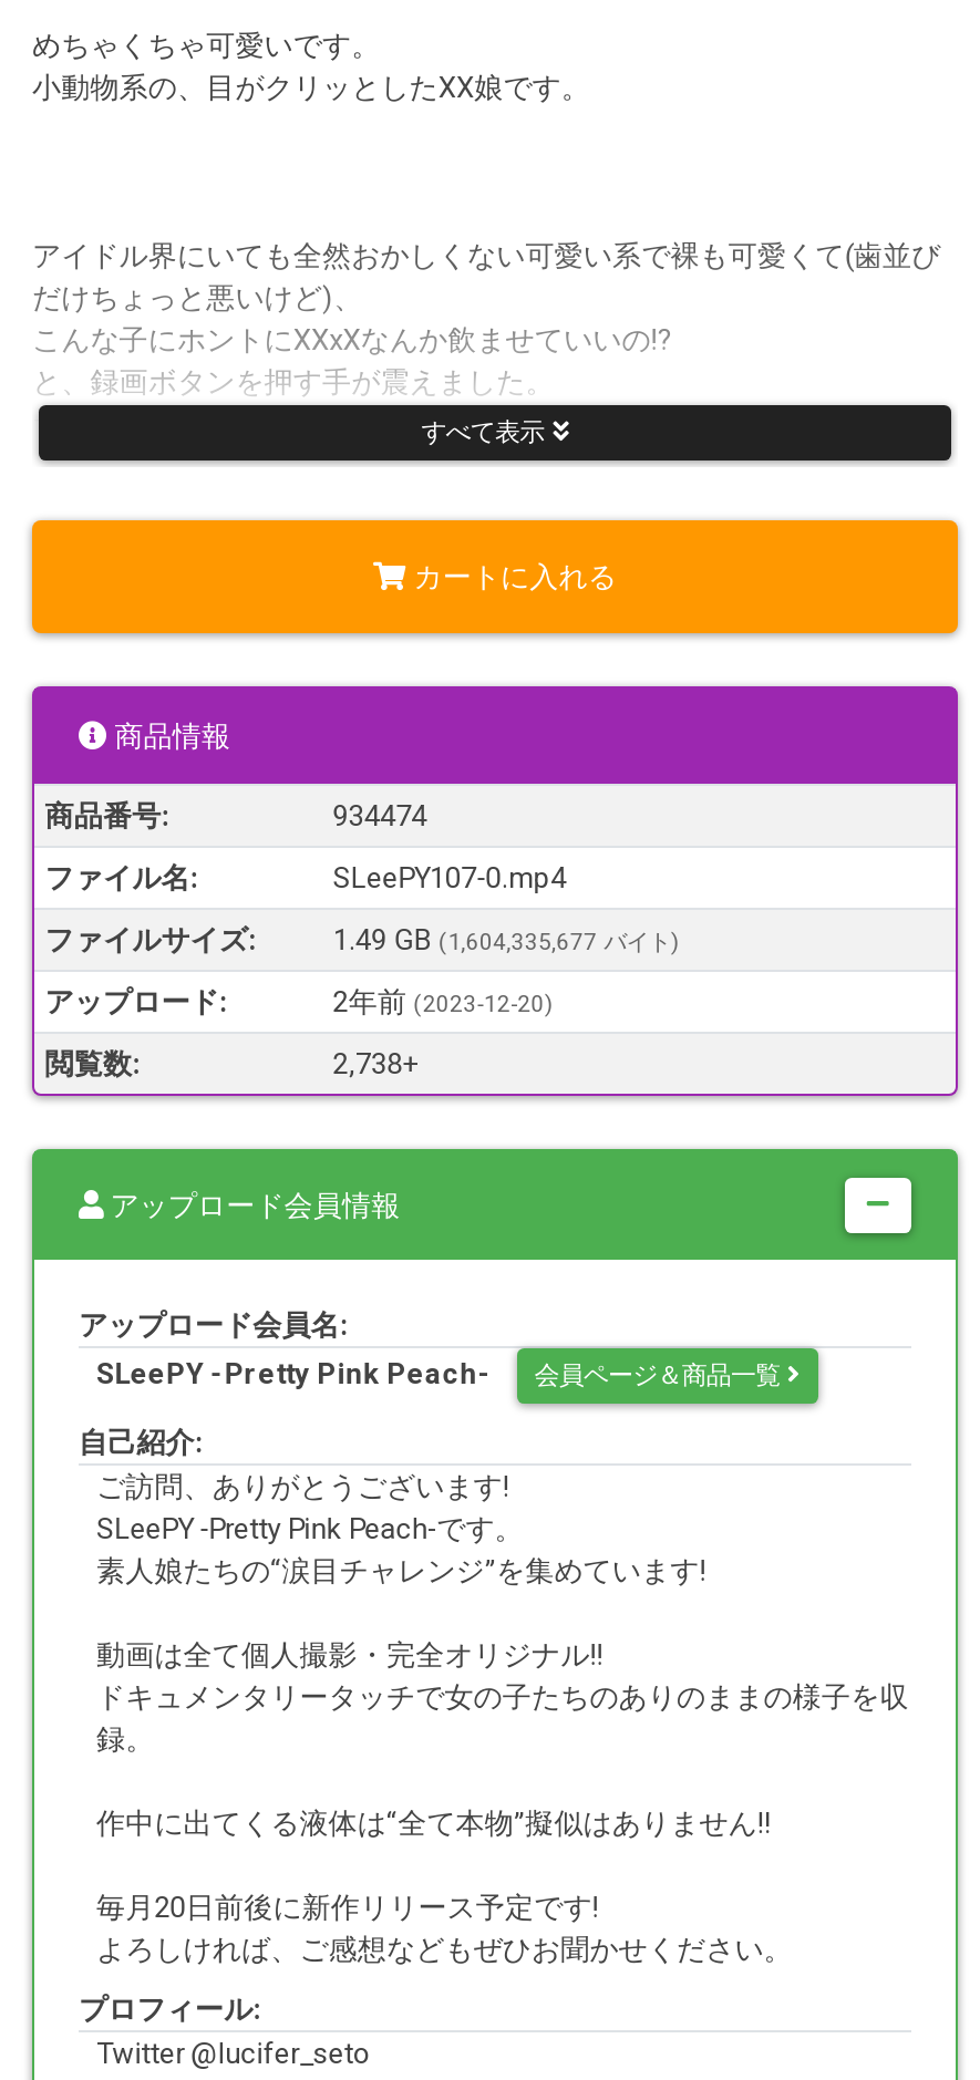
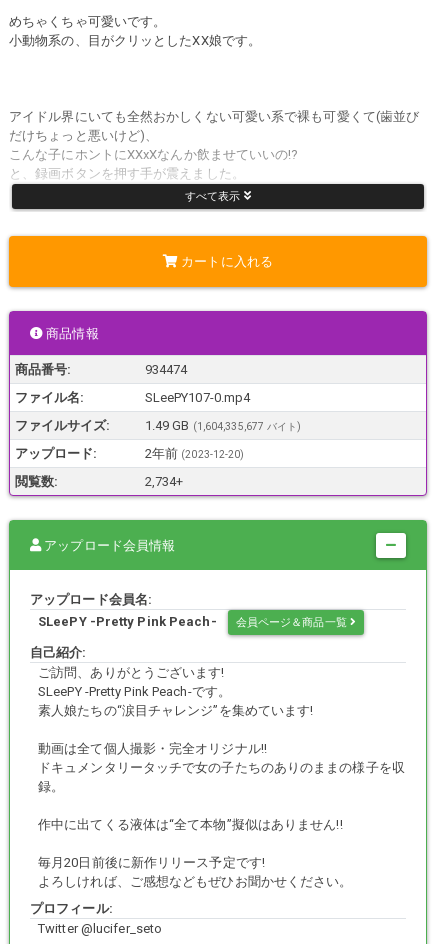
- 2,738+
+ 2,734+
